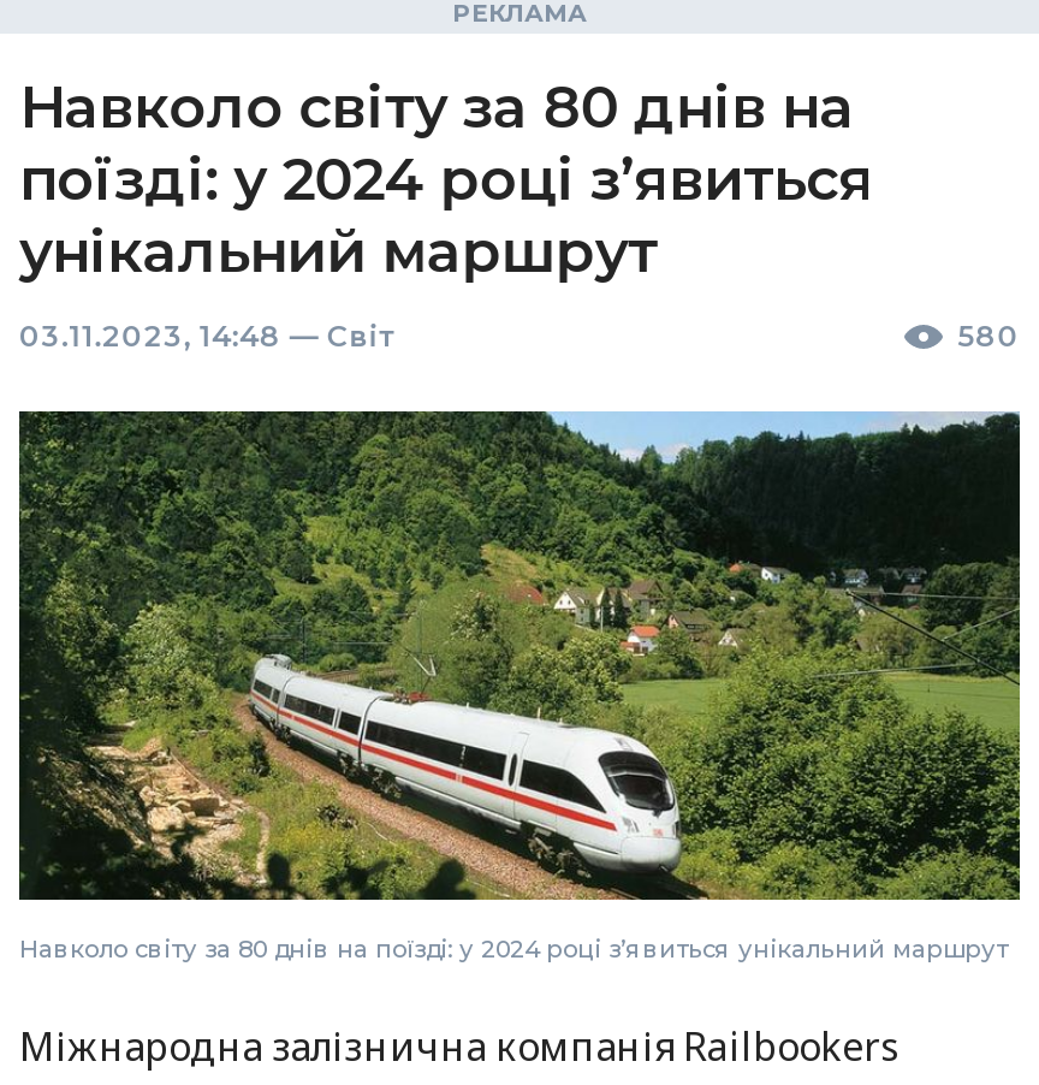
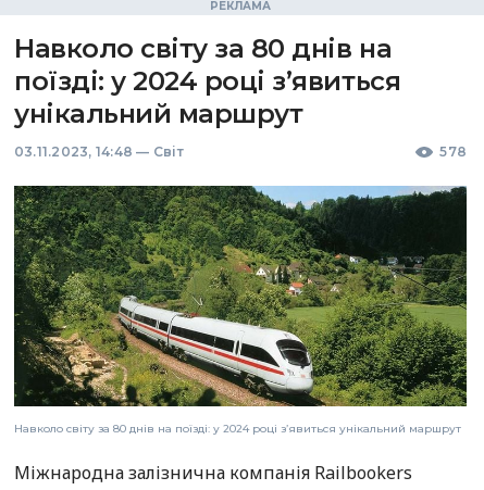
- 580
+ 578
